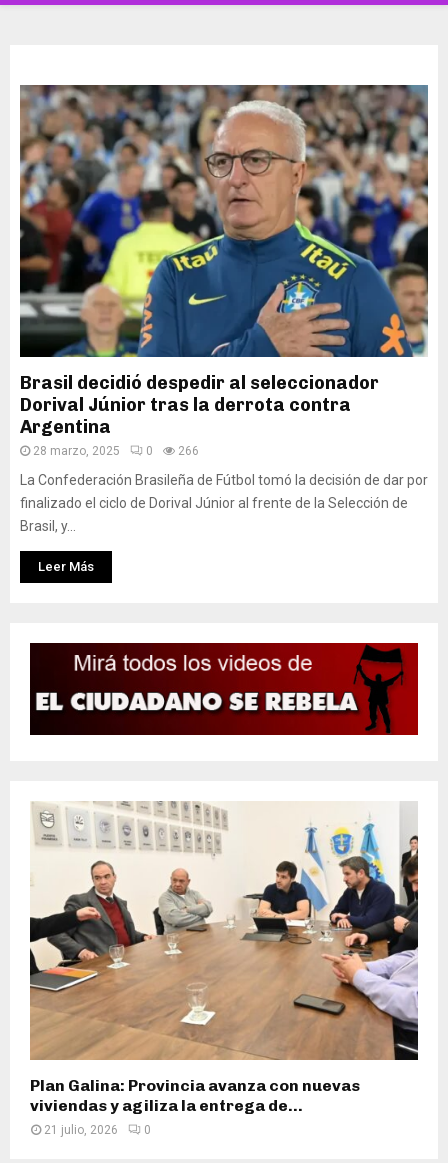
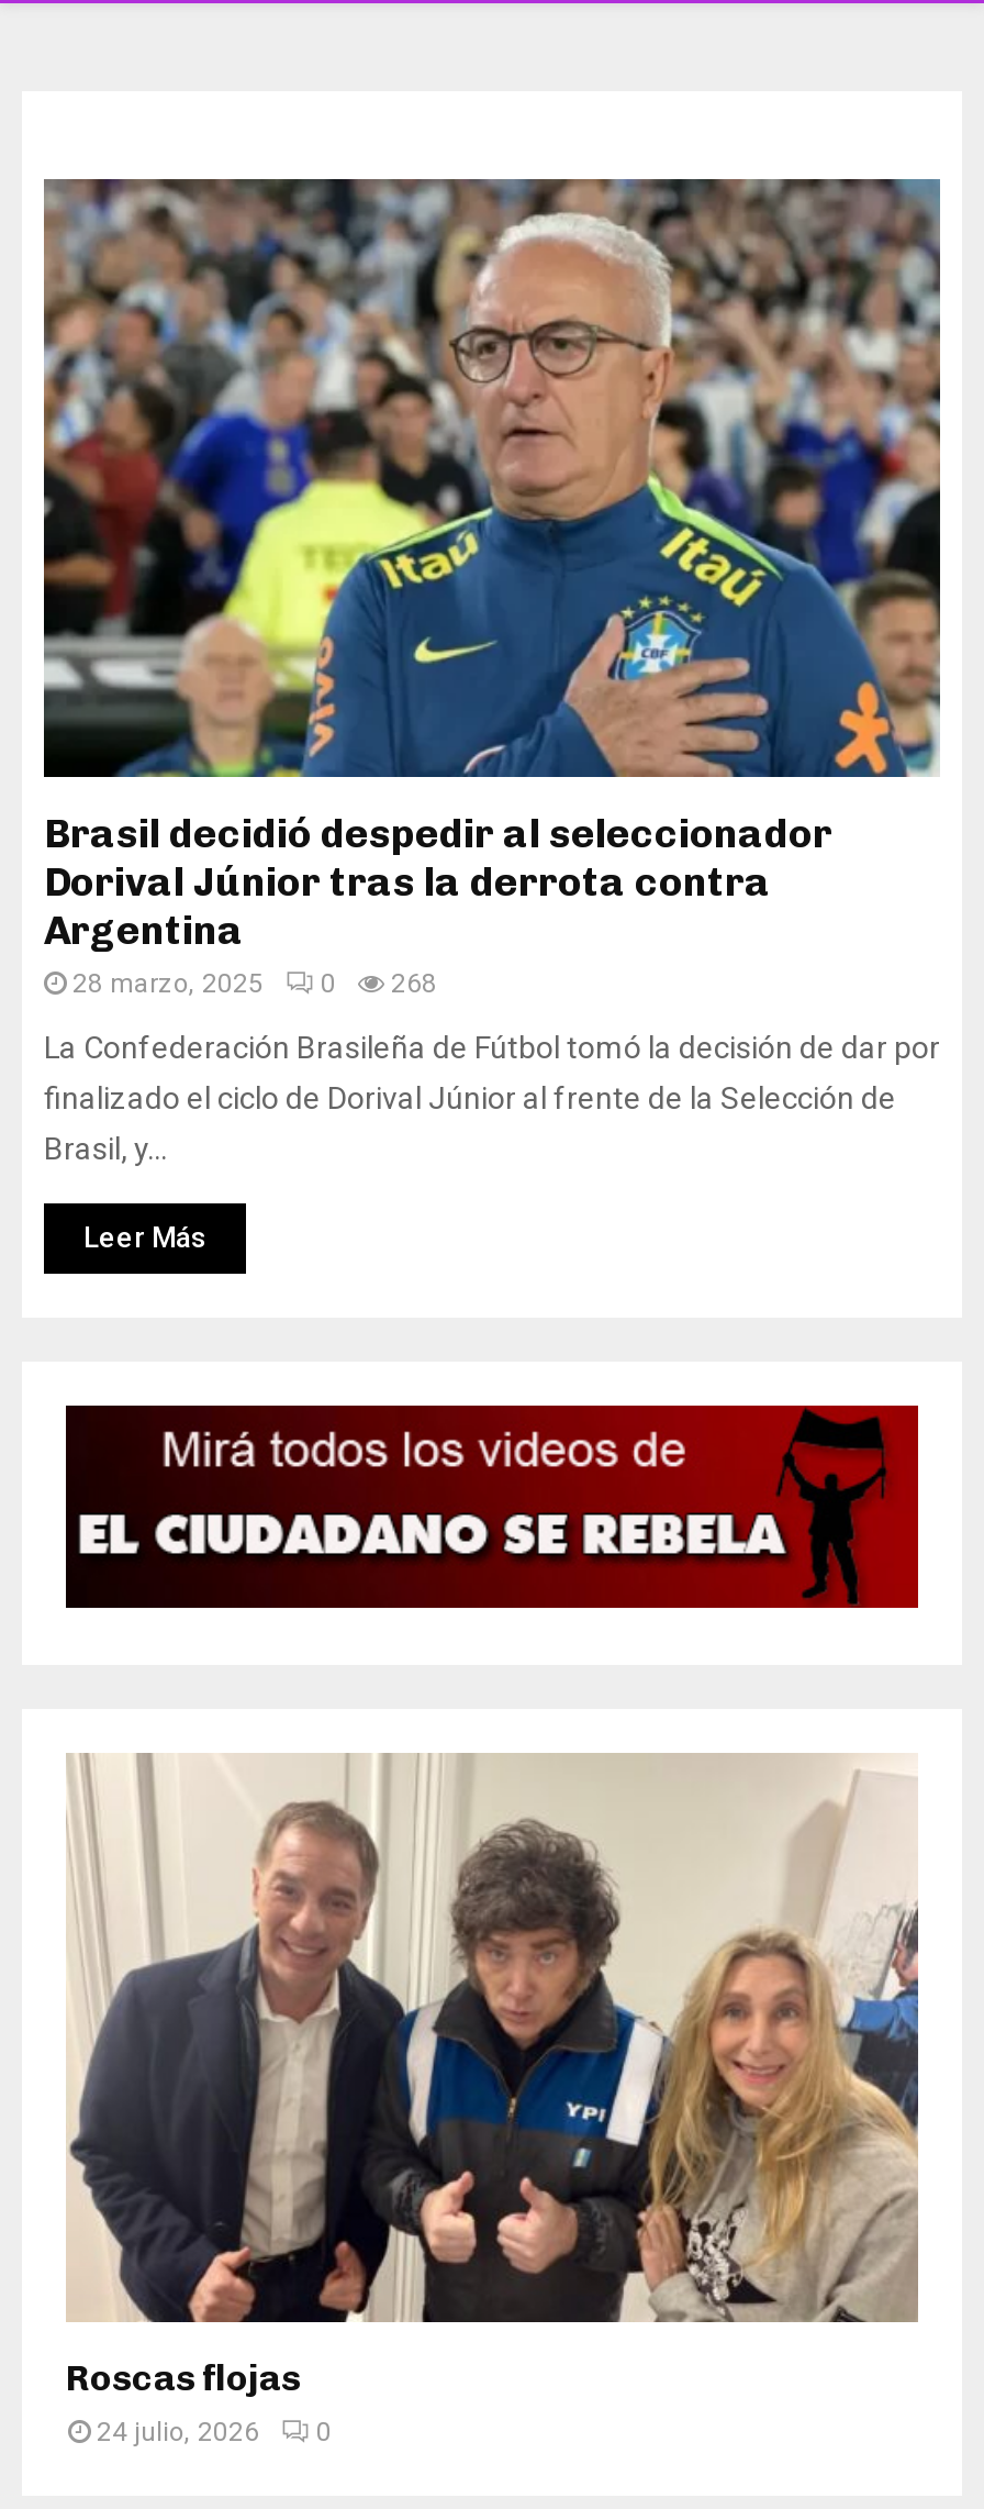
- 28 marzo, 2025 0 266
+ 28 marzo, 2025 0 268

- [image]
- Plan Galina: Provincia avanza con nuevas
- viviendas y agiliza la entrega de...
- 21 julio, 2026
+ [image]
+ Roscas flojas
+ 24 julio, 2026
